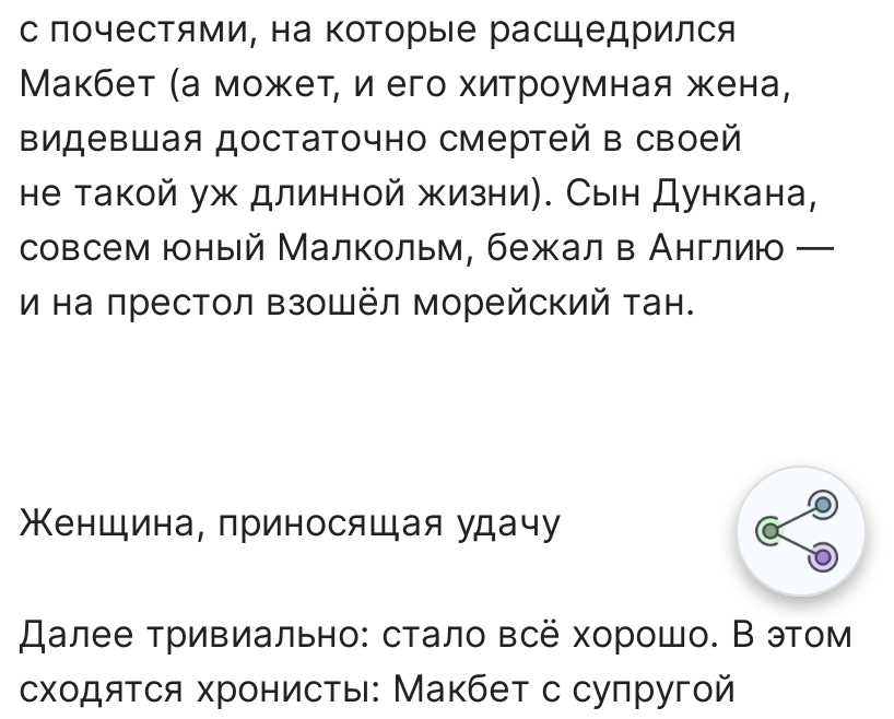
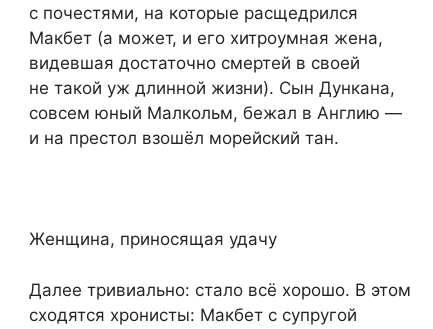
- [image]
